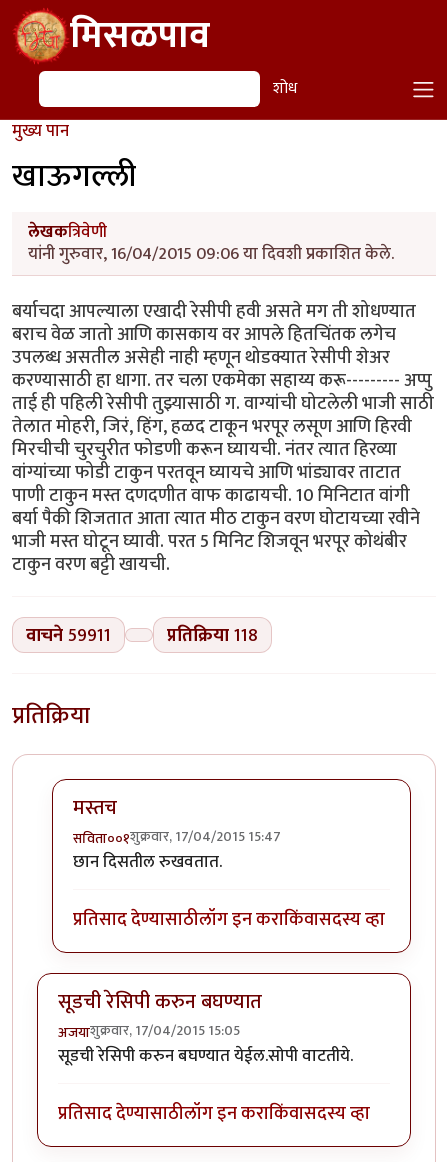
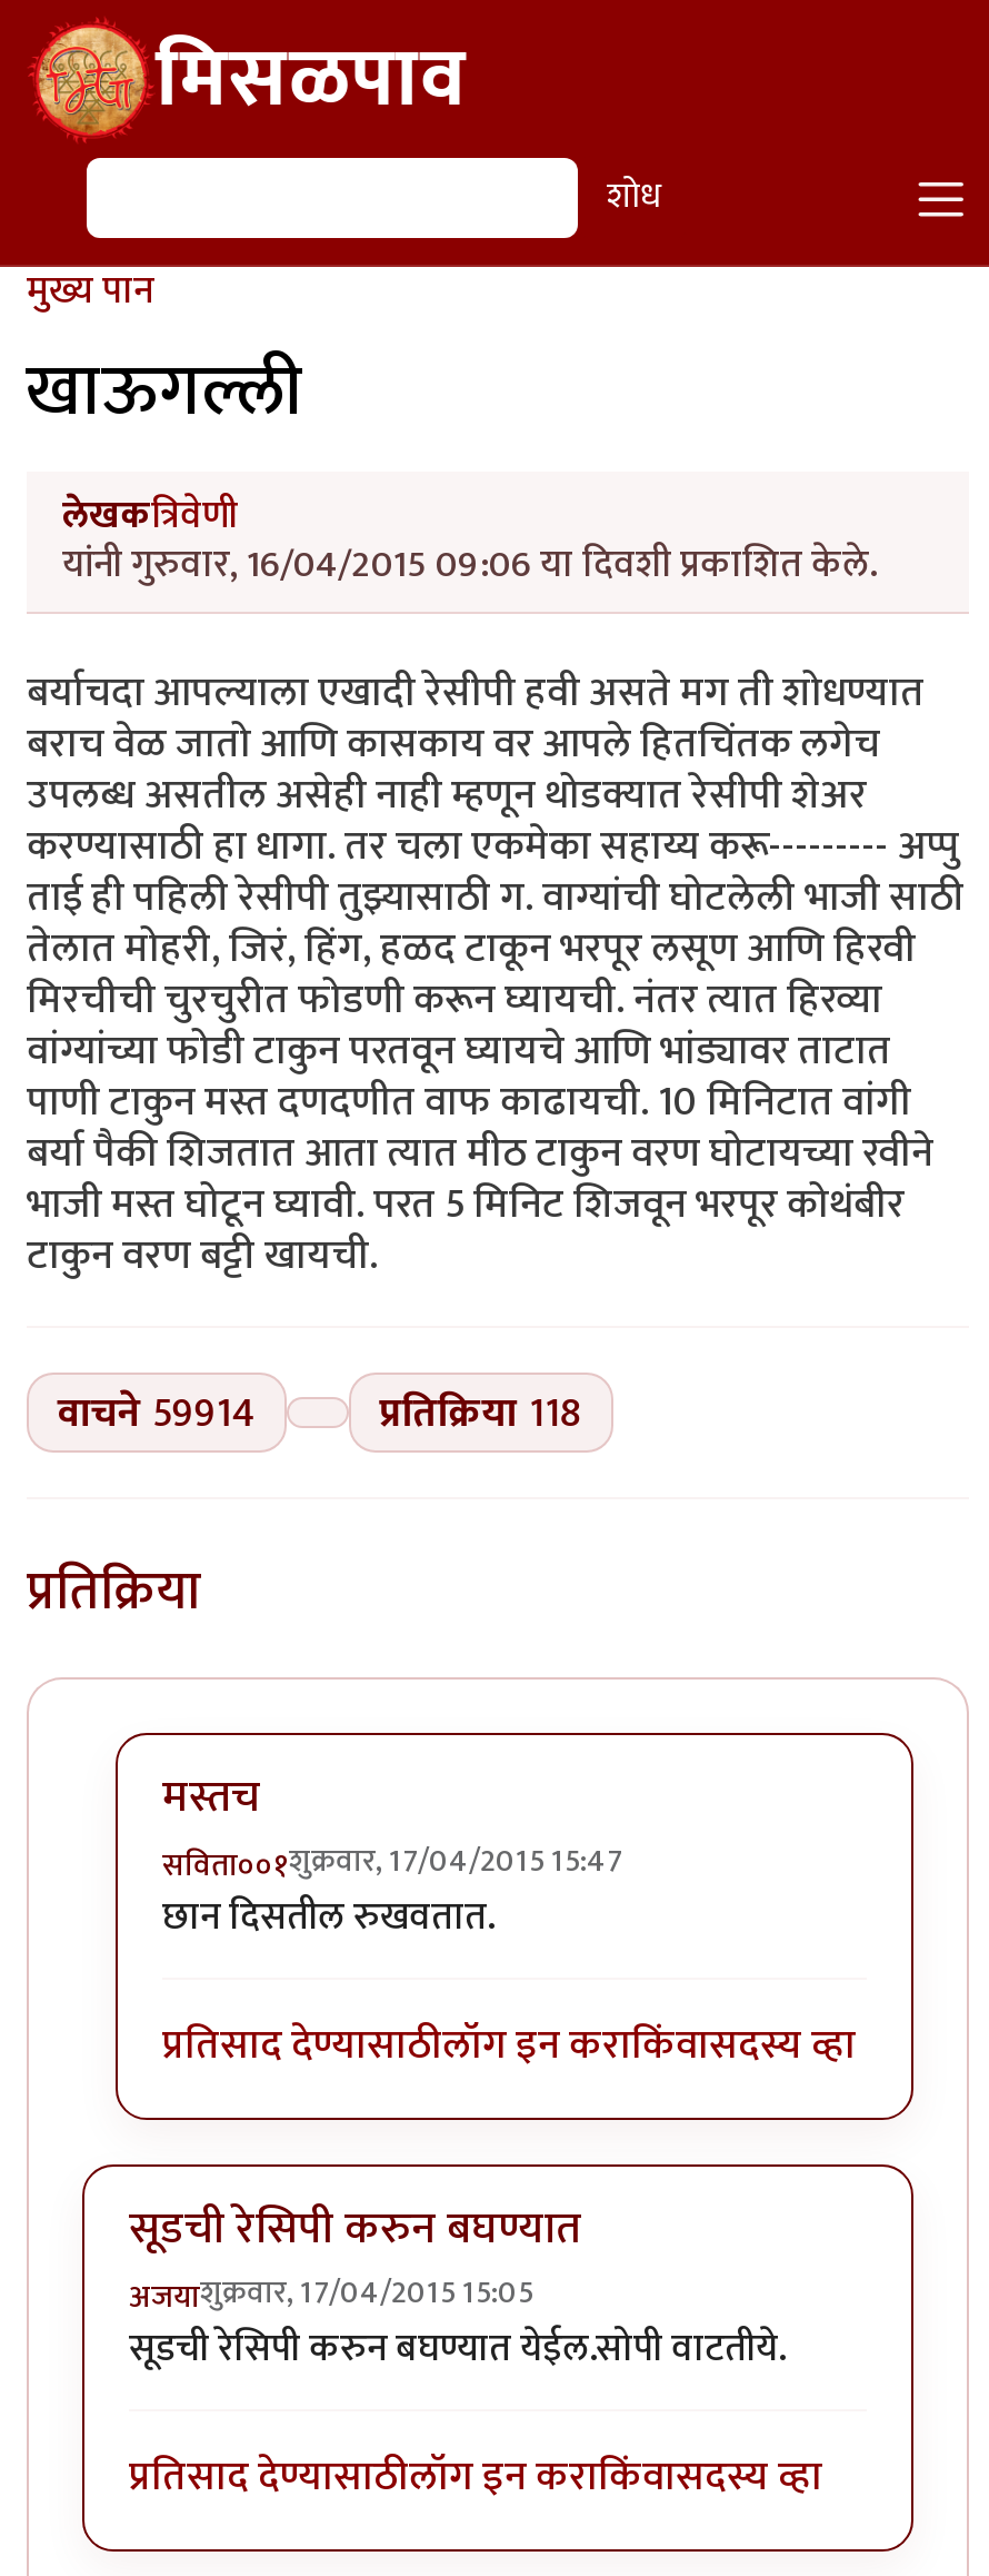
- वाचने 59911
+ वाचने 59914
